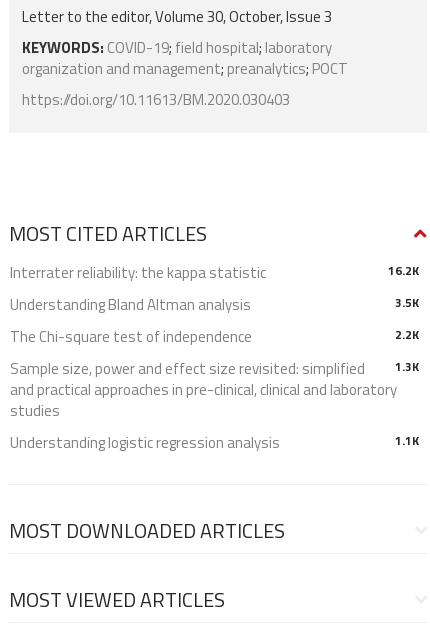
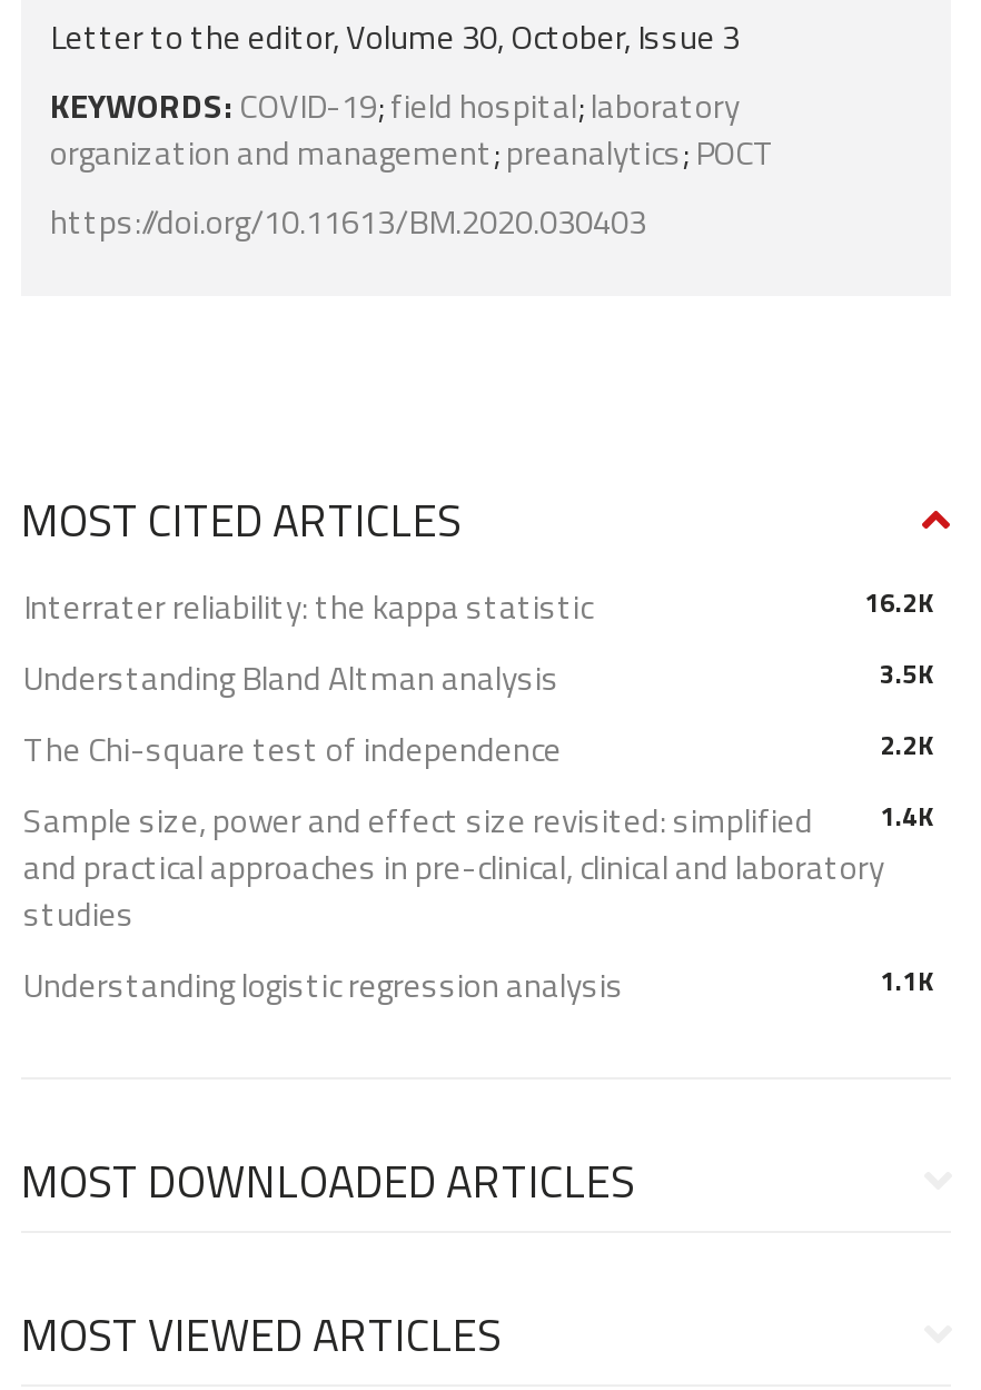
- Sample size, power and effect size revisited: simplified 1.3K
+ Sample size, power and effect size revisited: simplified 1.4K
